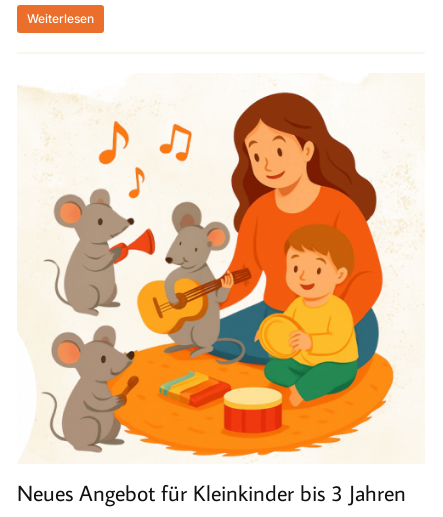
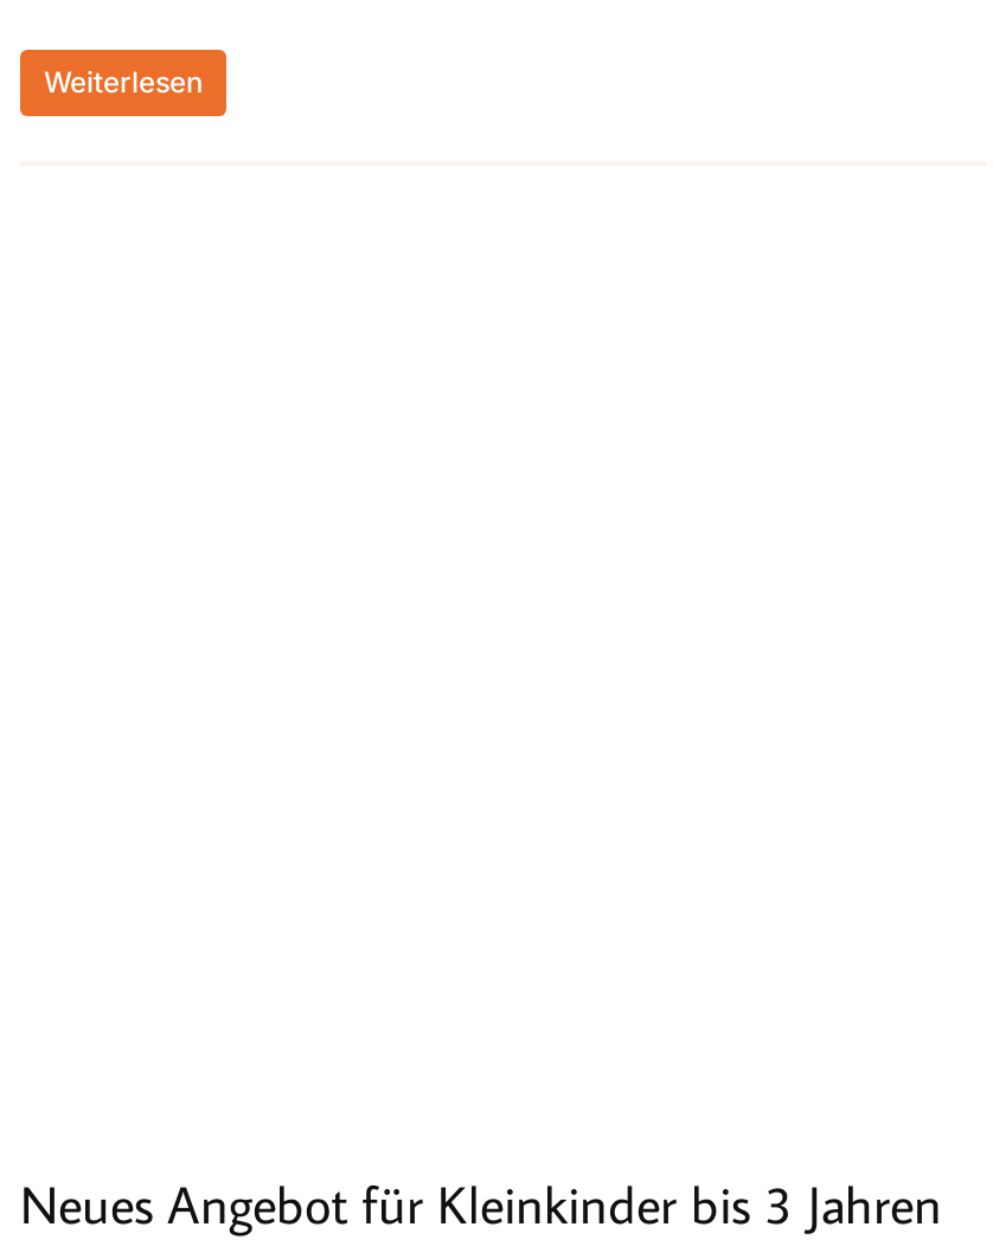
- [image]
